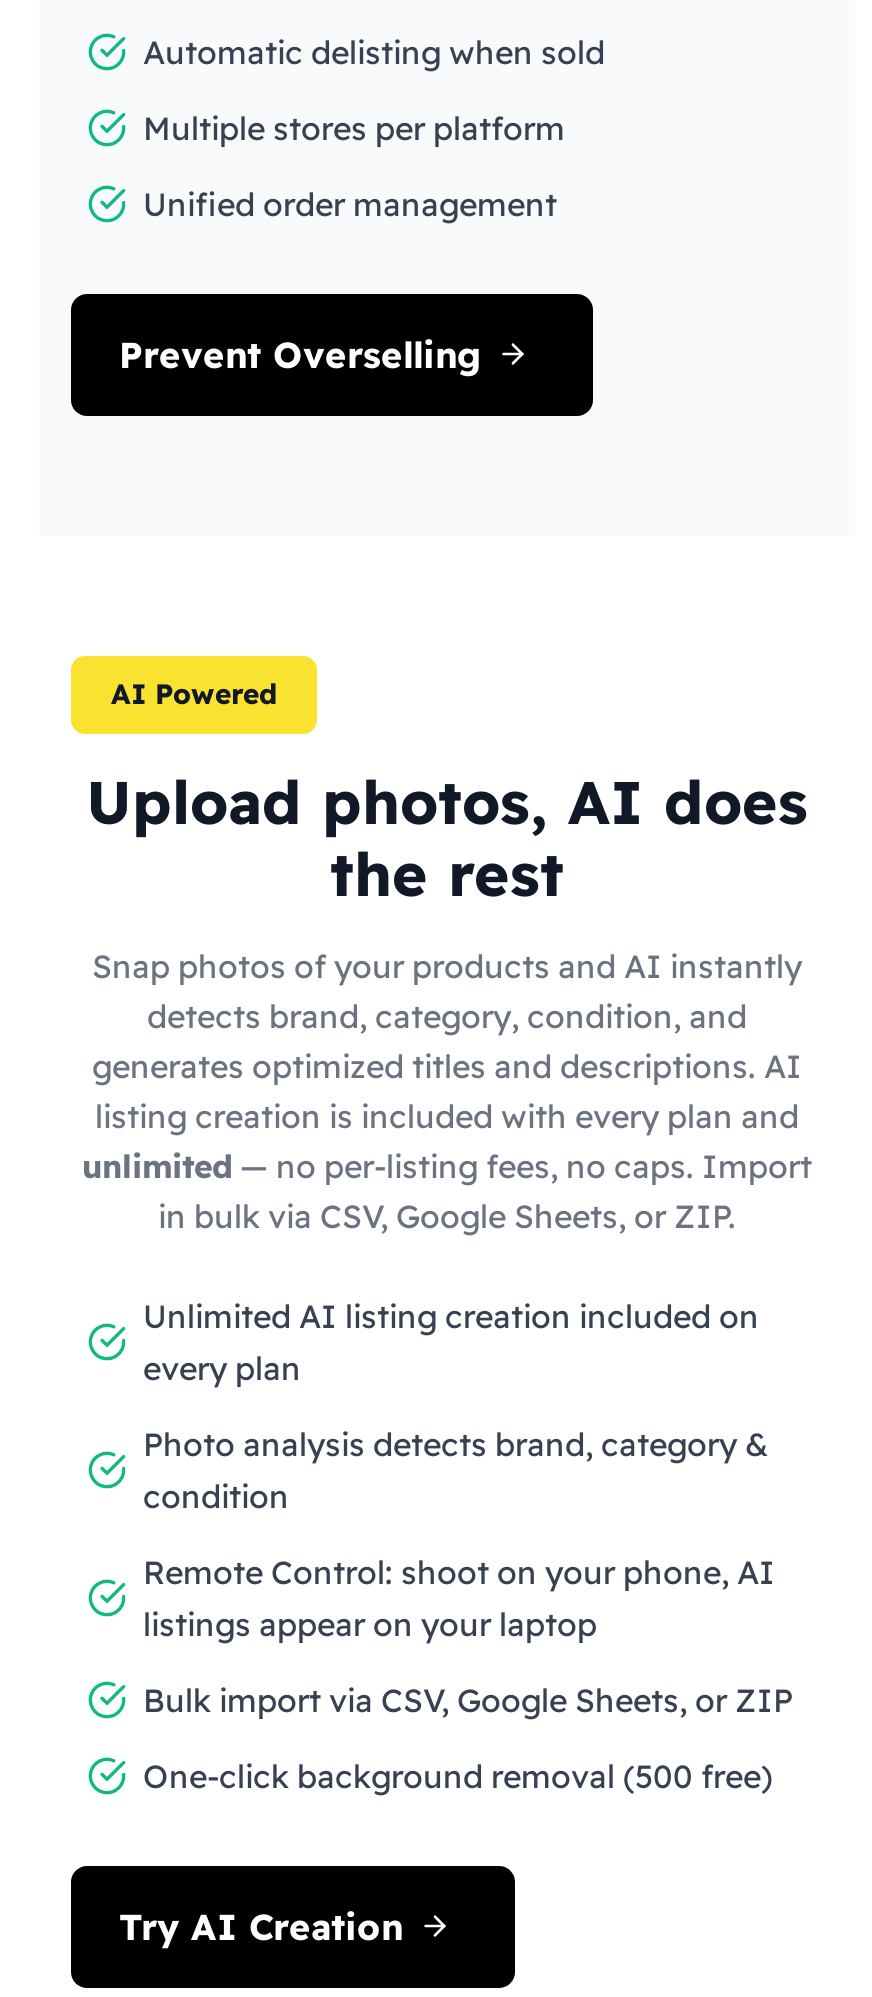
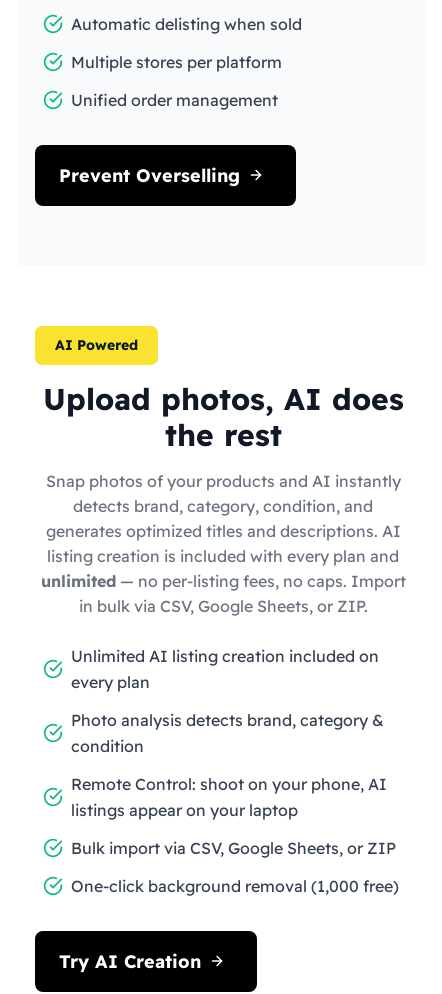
- One-click background removal (500 free)
+ One-click background removal (1,000 free)
